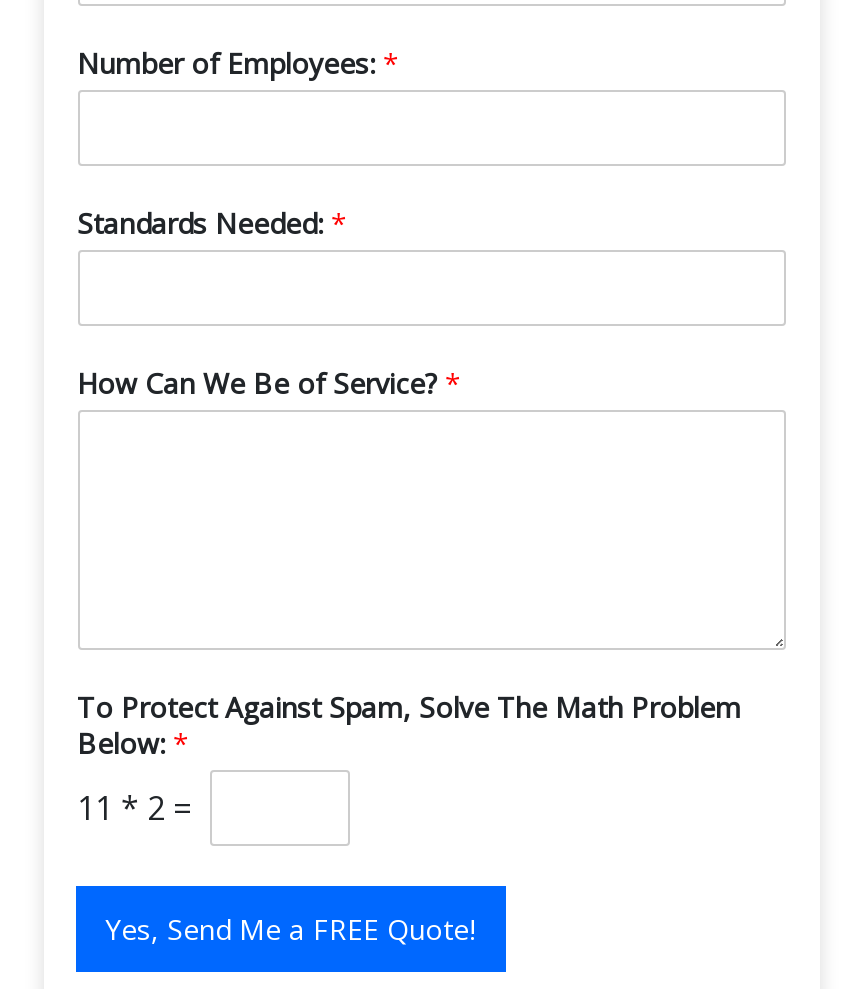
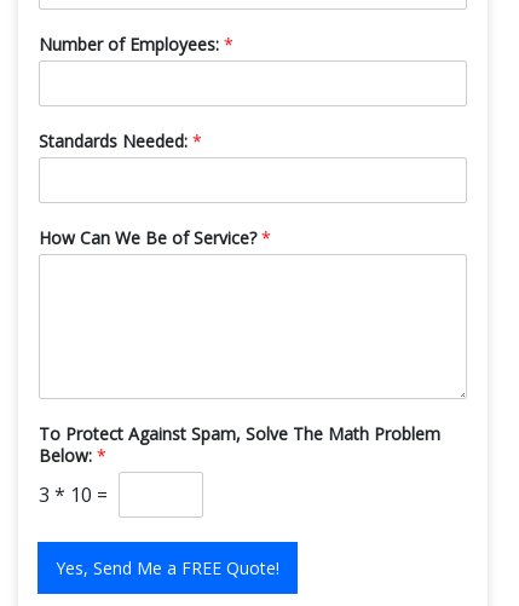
- 11 * 2 =
+ 3 * 10 =
